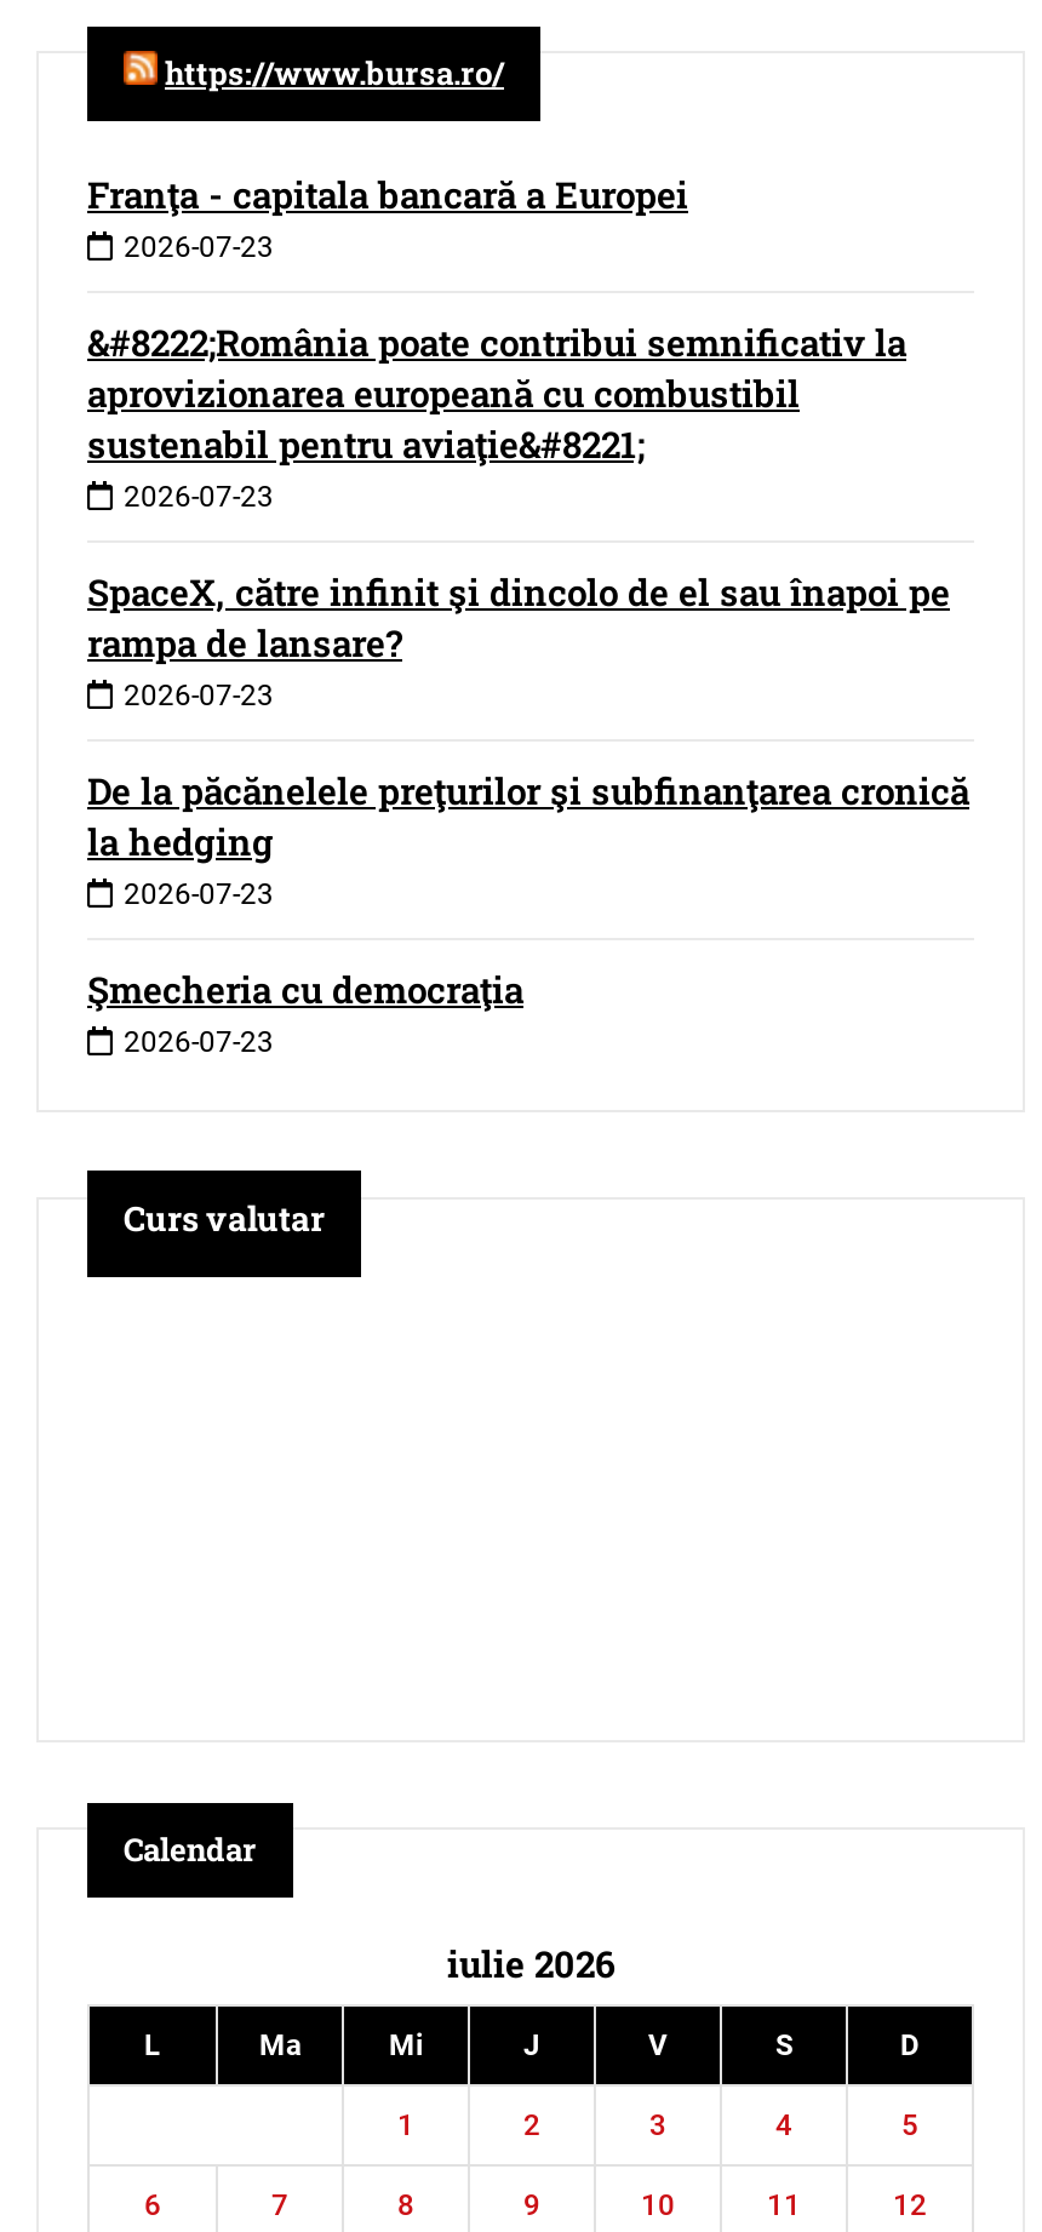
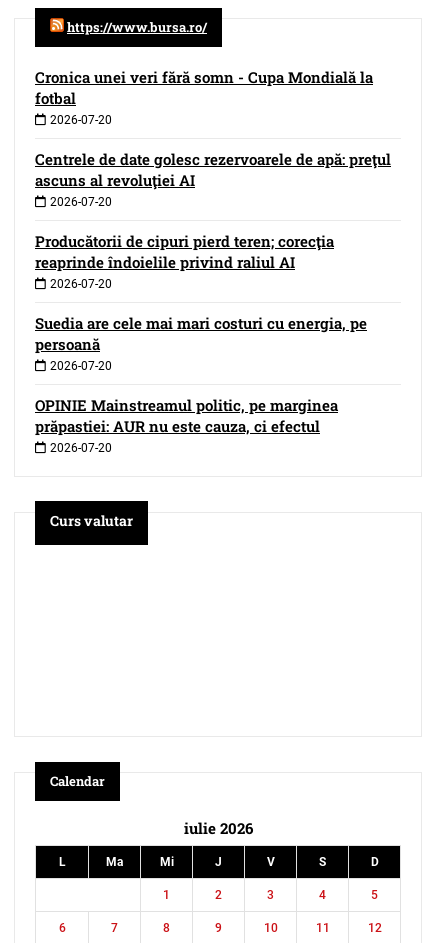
- Franţa - capitala bancară a Europei
- 2026-07-23
+ Cronica unei veri fără somn - Cupa Mondială la
+ fotbal
+ 2026-07-20

- &#8222;România poate contribui semnificativ la
- aprovizionarea europeană cu combustibil
- sustenabil pentru aviaţie&#8221;
- 2026-07-23
+ Centrele de date golesc rezervoarele de apă: preţul
+ ascuns al revoluţiei AI
+ 2026-07-20

- SpaceX, către infinit şi dincolo de el sau înapoi pe
- rampa de lansare?
- 2026-07-23
+ Producătorii de cipuri pierd teren; corecţia
+ reaprinde îndoielile privind raliul AI
+ 2026-07-20

- De la păcănelele preţurilor şi subfinanţarea cronică
- la hedging
- 2026-07-23
+ Suedia are cele mai mari costuri cu energia, pe
+ persoană
+ 2026-07-20

- Şmecheria cu democraţia
- 2026-07-23
+ OPINIE Mainstreamul politic, pe marginea
+ prăpastiei: AUR nu este cauza, ci efectul
+ 2026-07-20
